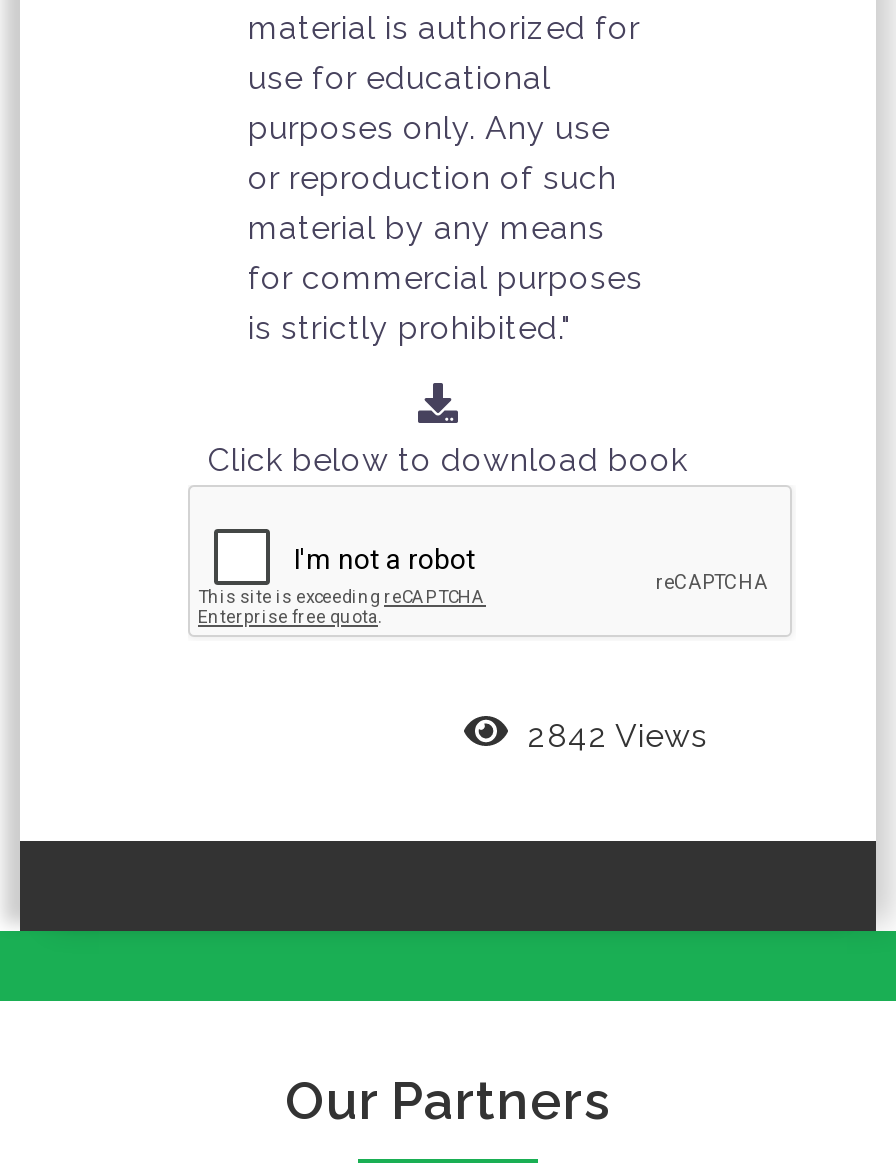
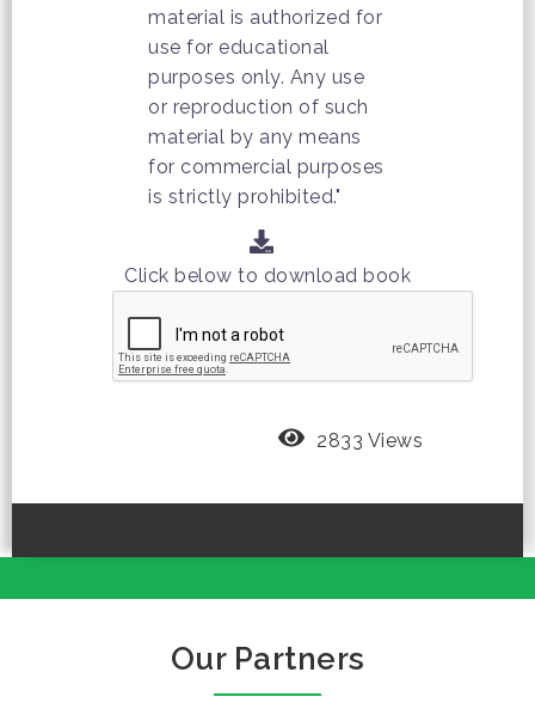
- 2842 Views
+ 2833 Views
